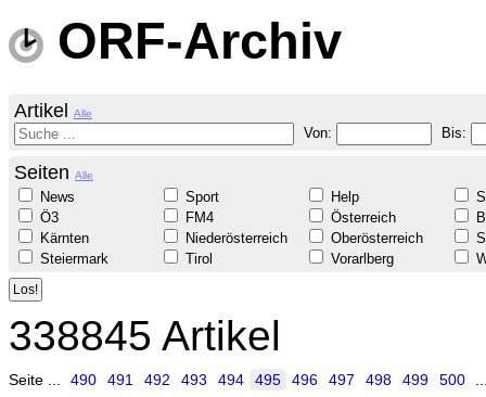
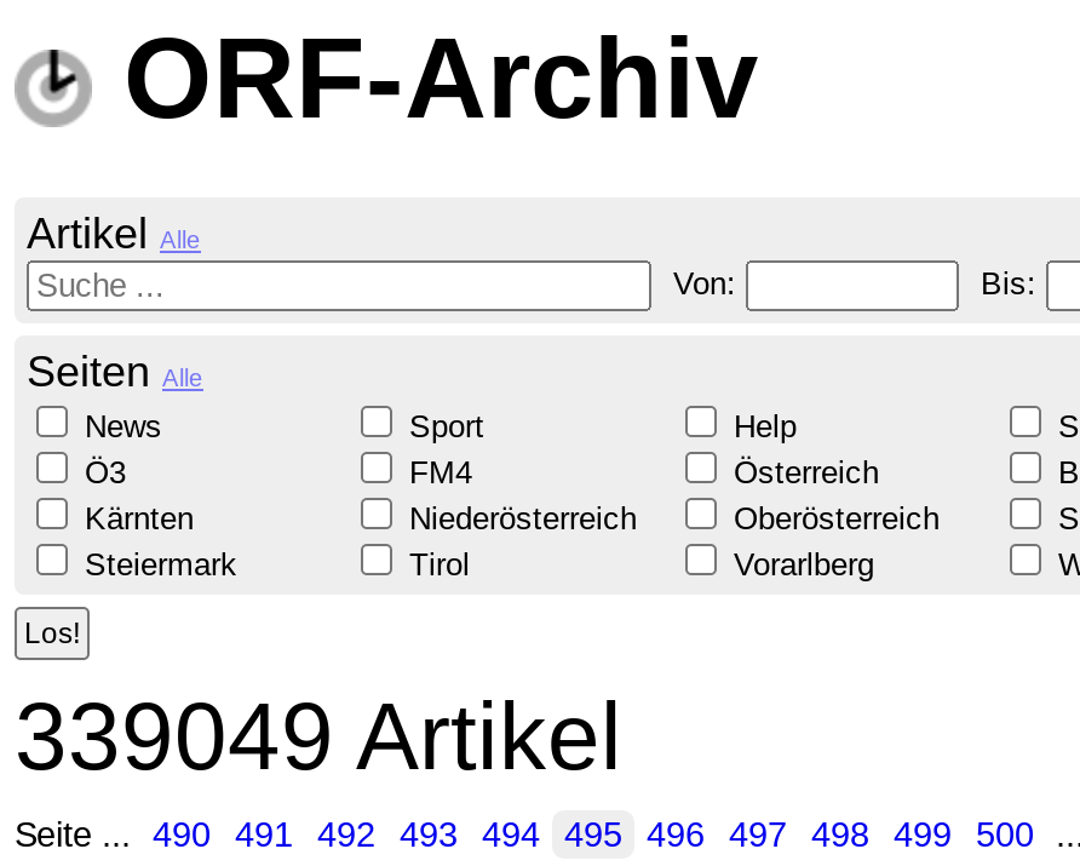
- 338845 Artikel
+ 339049 Artikel
